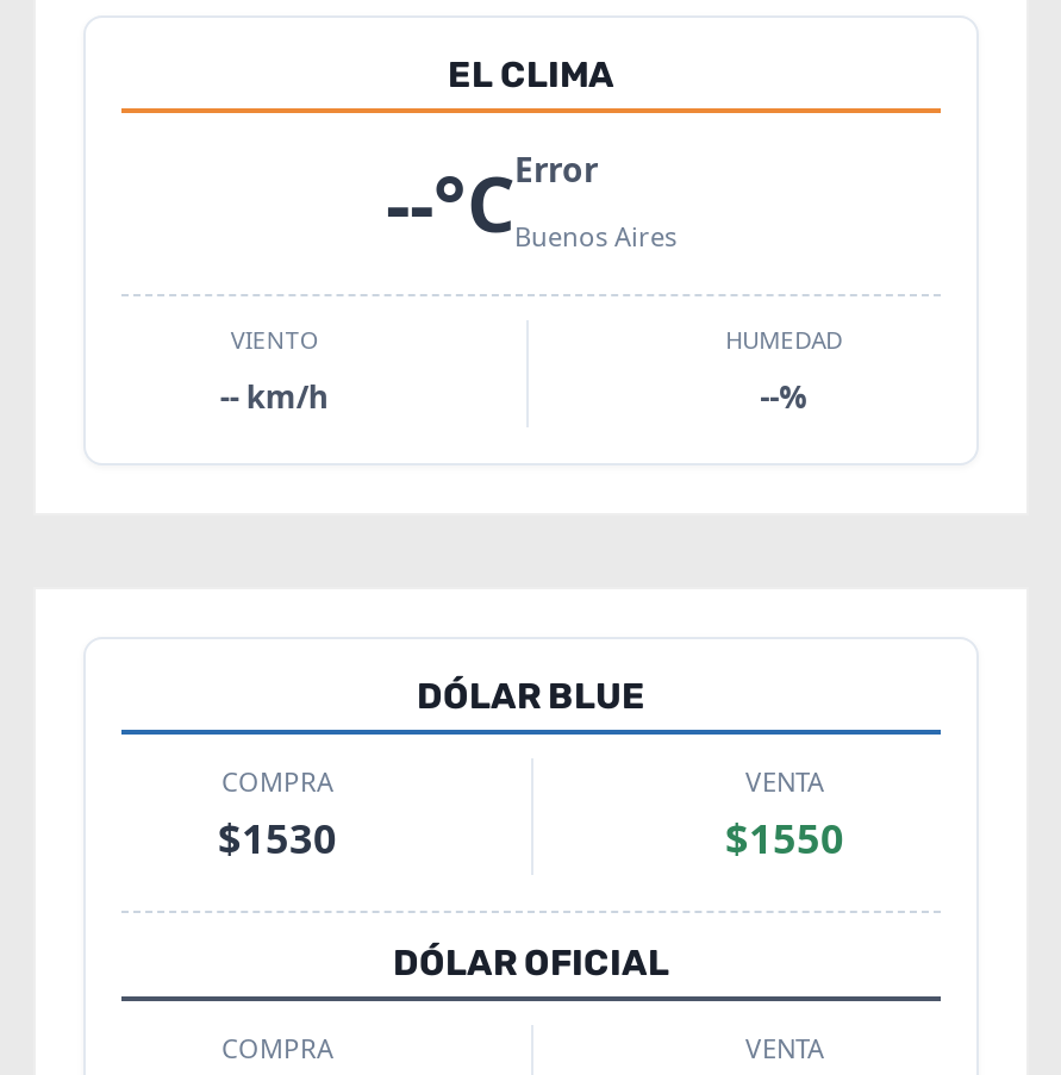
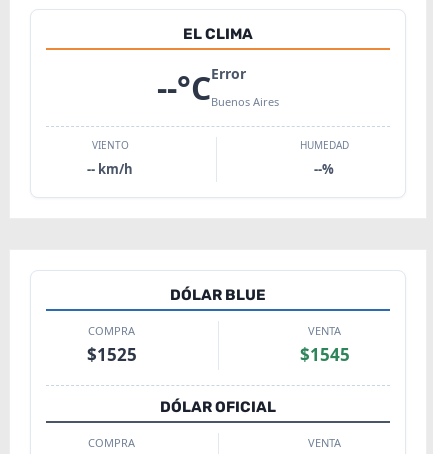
- $1530
+ $1525

- $1550
+ $1545
